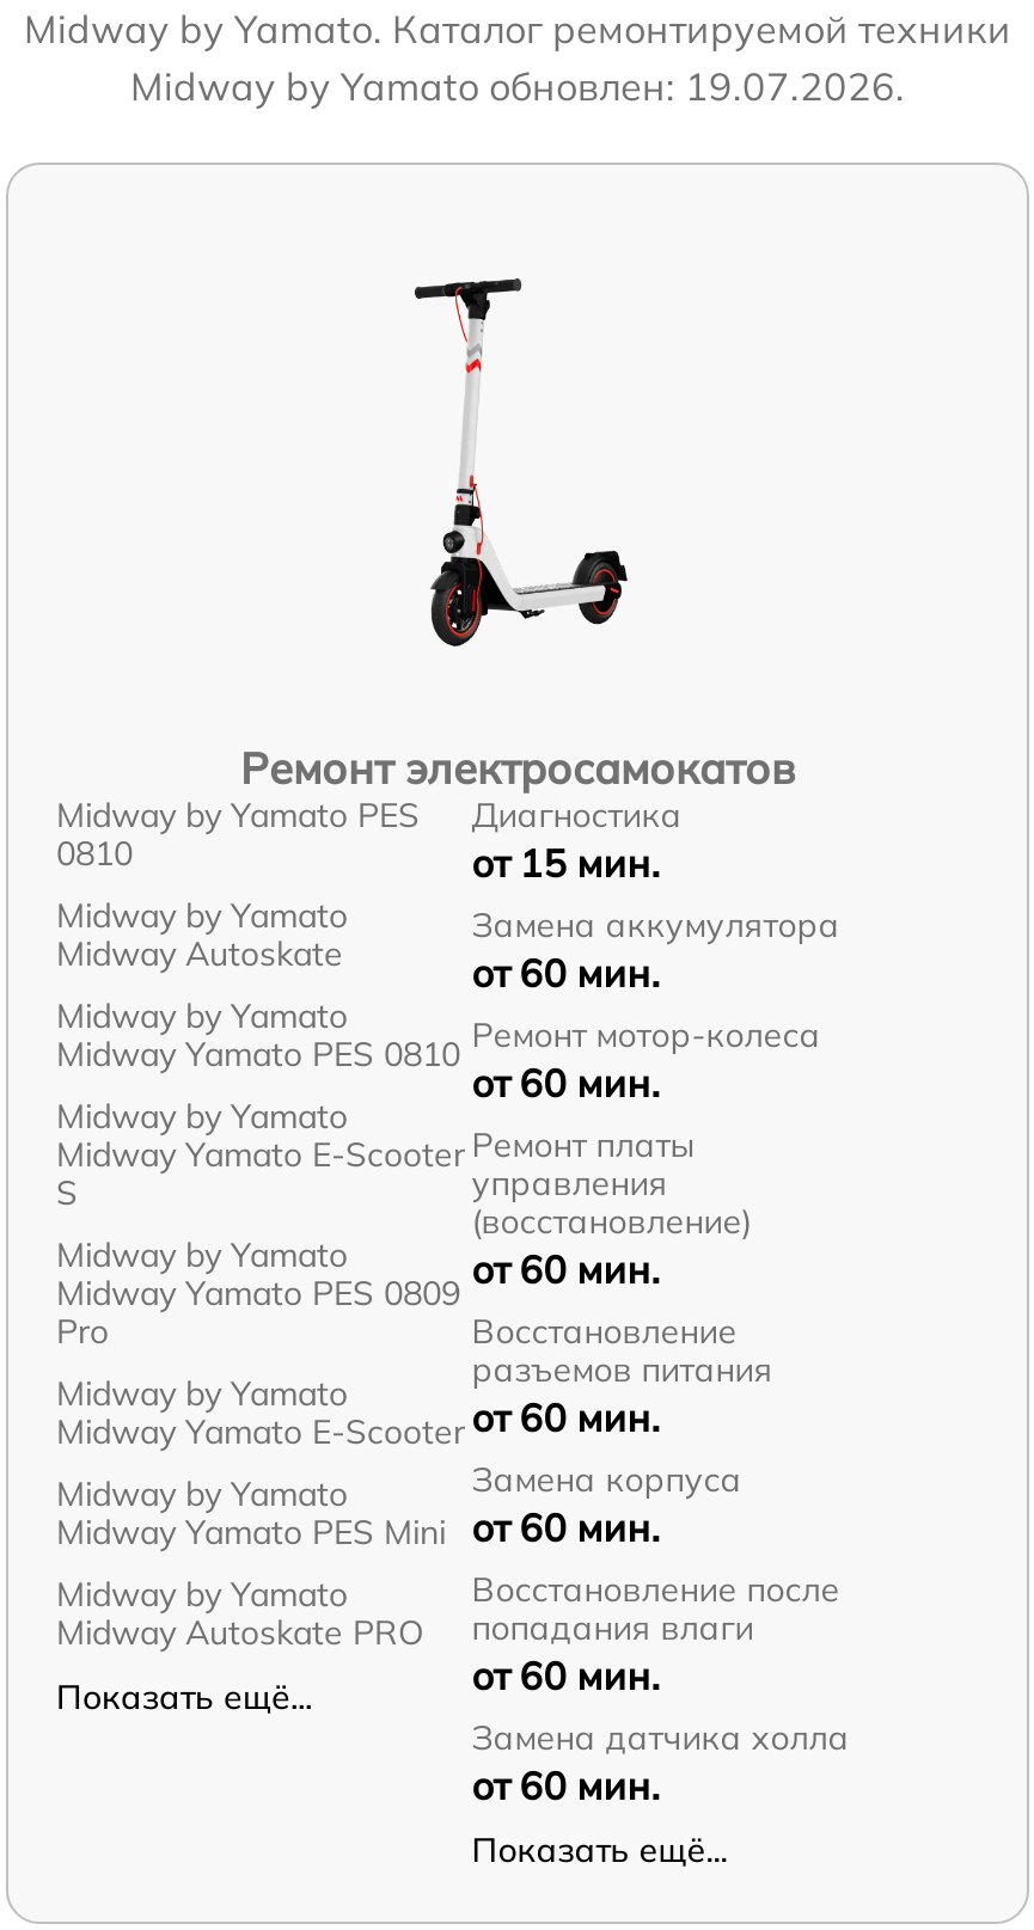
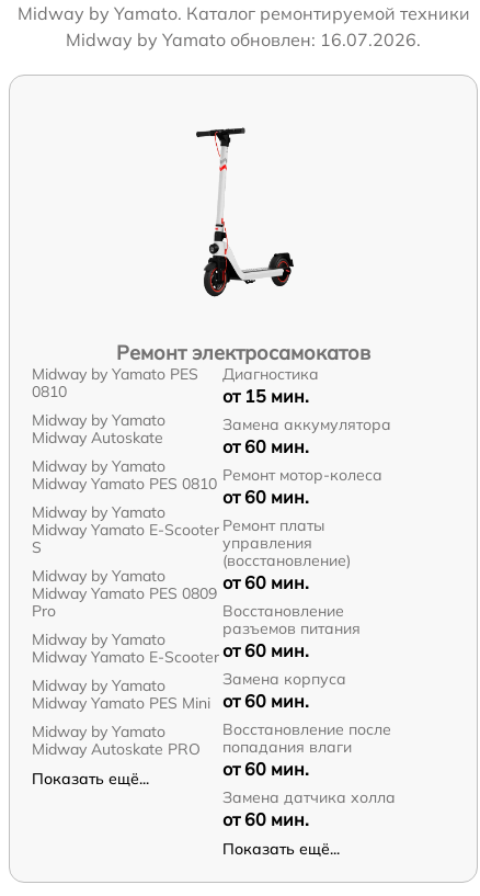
- Midway by Yamato обновлен: 19.07.2026.
+ Midway by Yamato обновлен: 16.07.2026.
